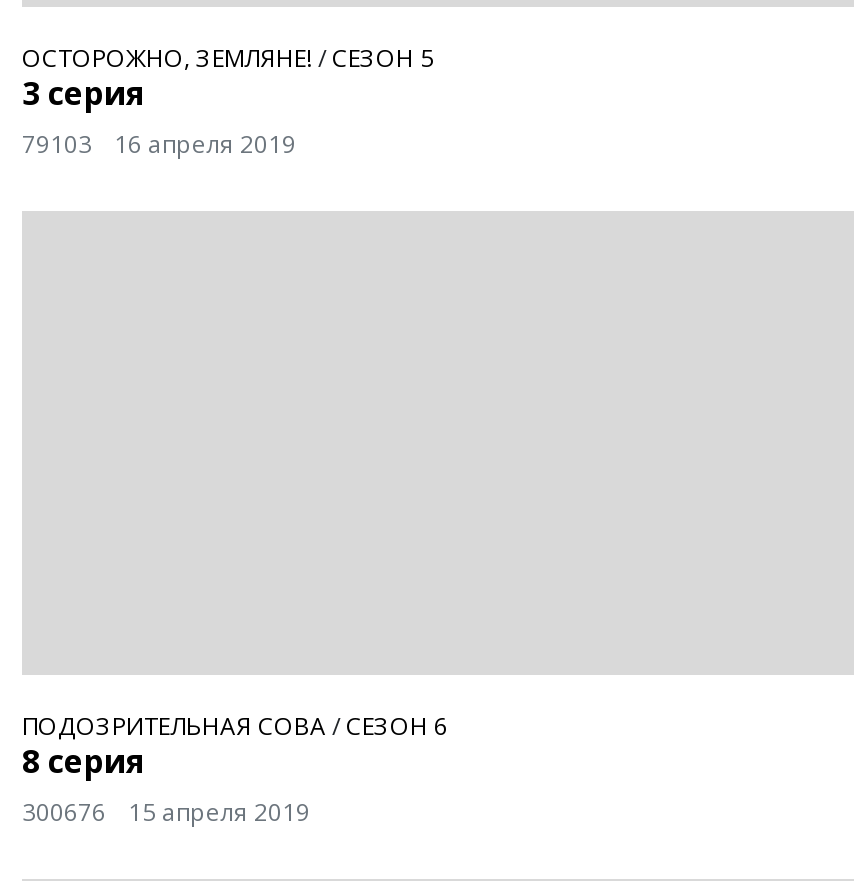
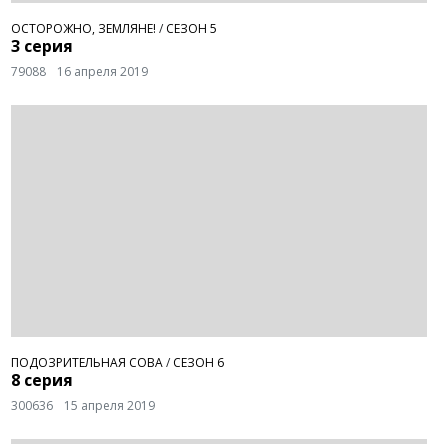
- 79103 16 апреля 2019
+ 79088 16 апреля 2019

- 300676 15 апреля 2019
+ 300636 15 апреля 2019
